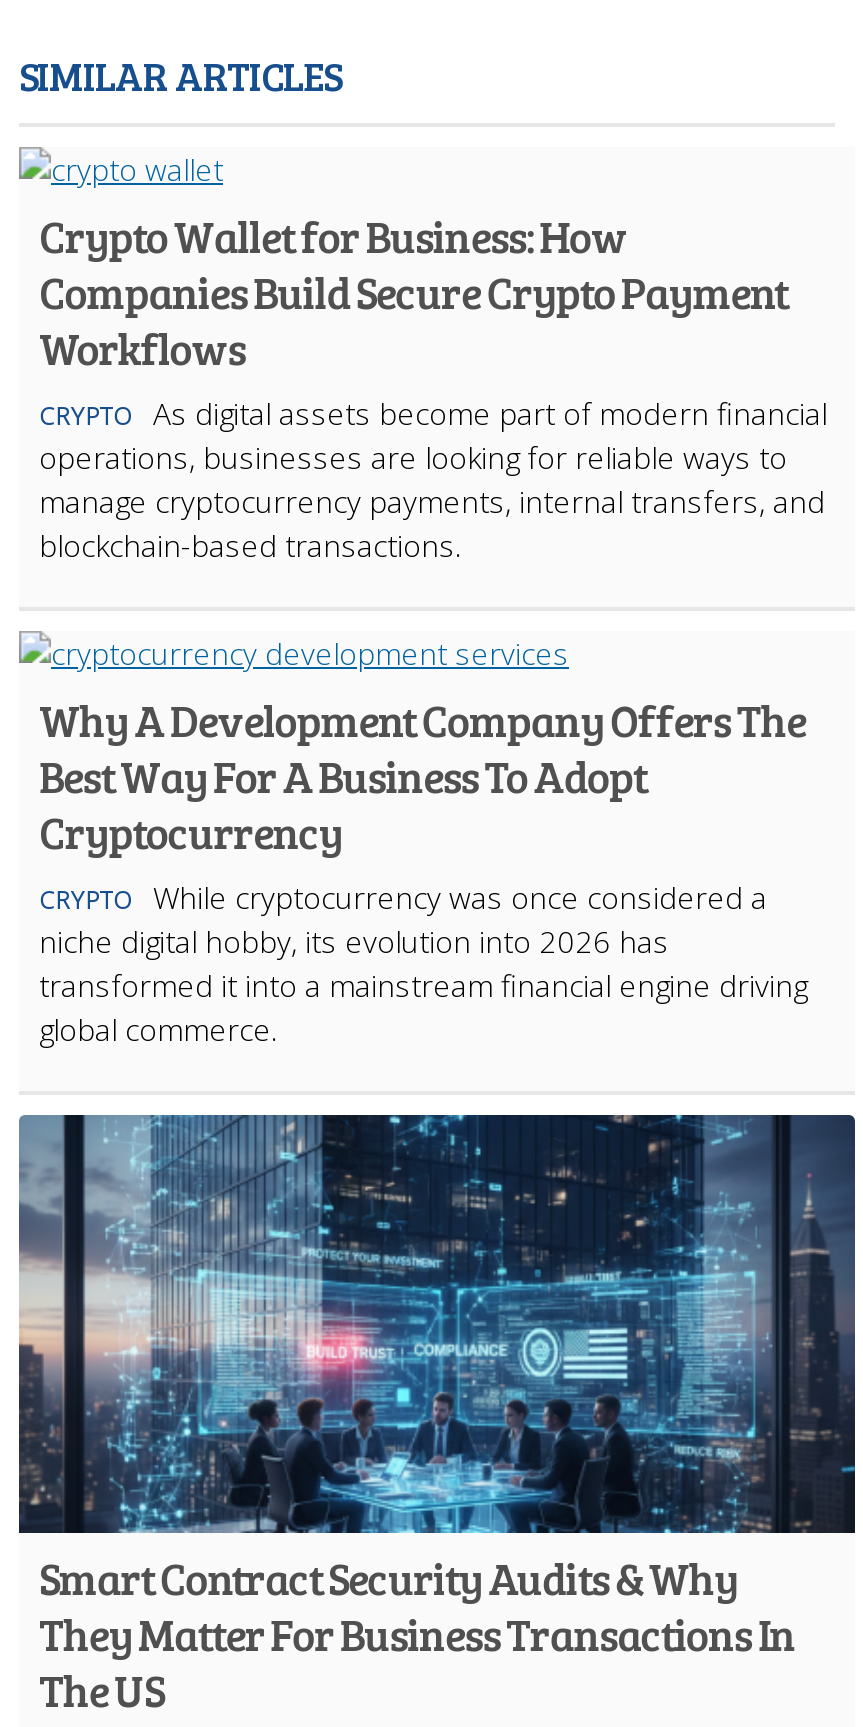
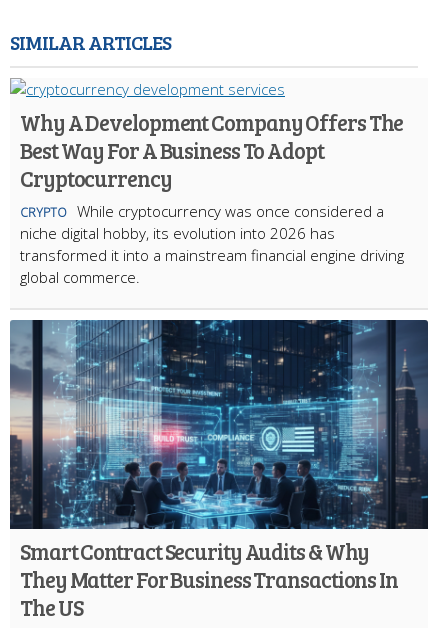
- Crypto Wallet for Business: How
- Companies Build Secure Crypto Payment
- Workflows
- CRYPTO As digital assets become part of modern financial
- operations, businesses are looking for reliable ways to
- manage cryptocurrency payments, internal transfers, and
- blockchain-based transactions.
